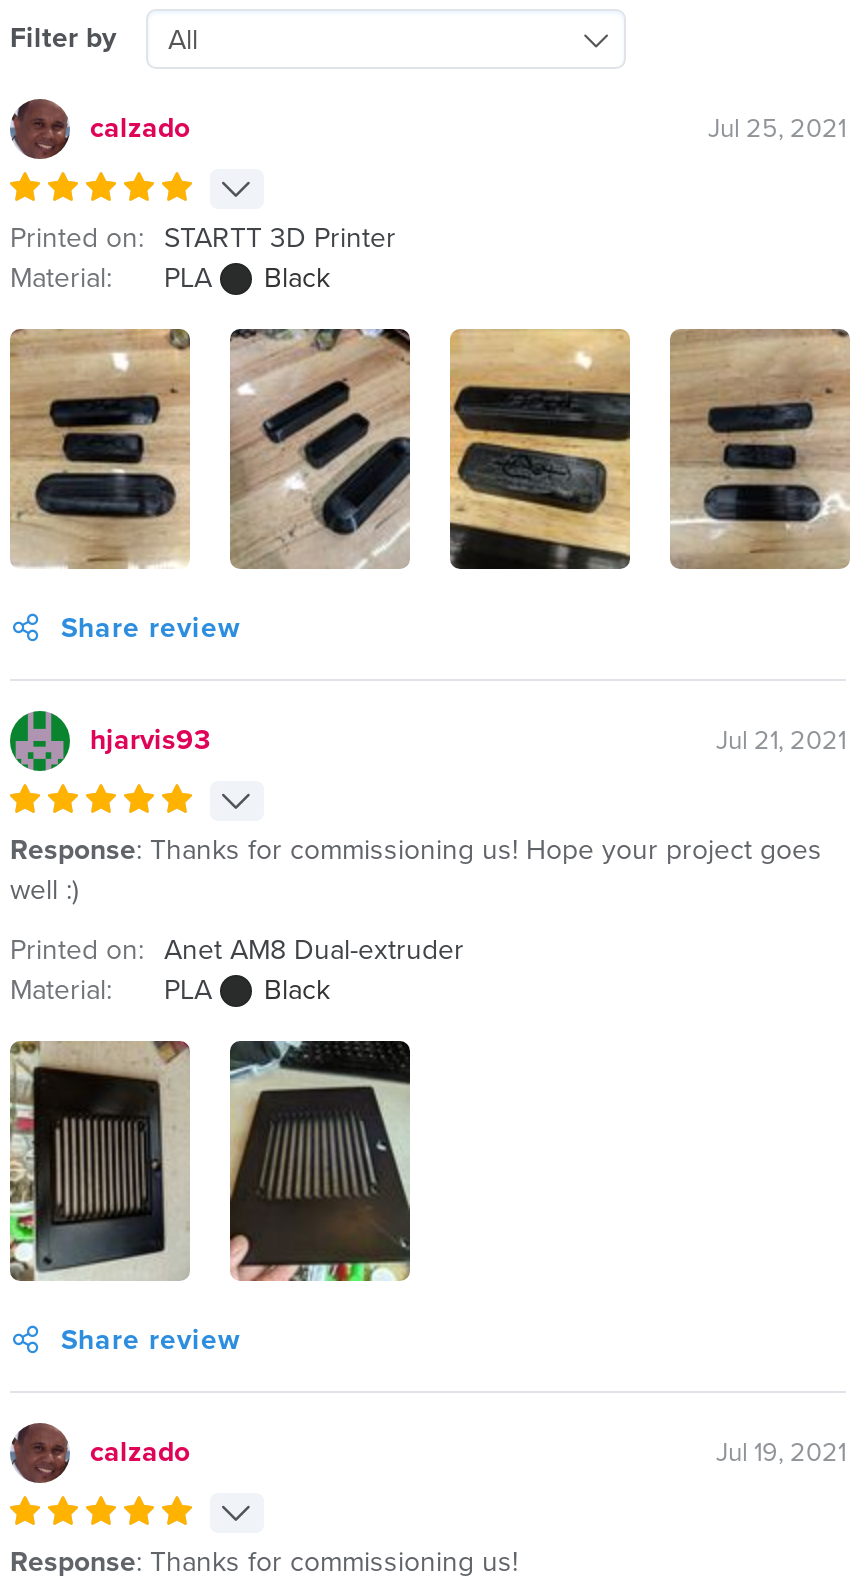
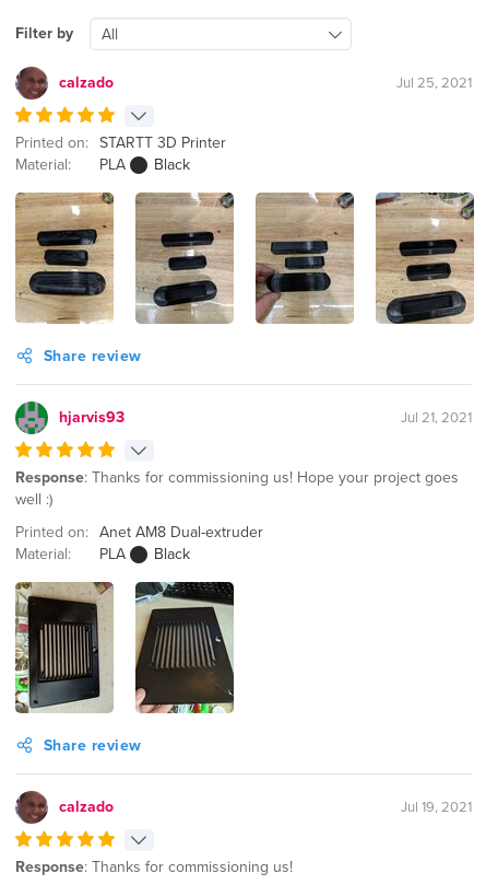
- [image]
+ [image]

- [image]
+ [image]

- [image]
+ [image]
